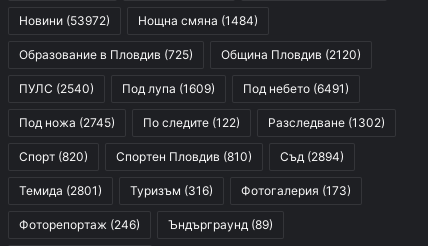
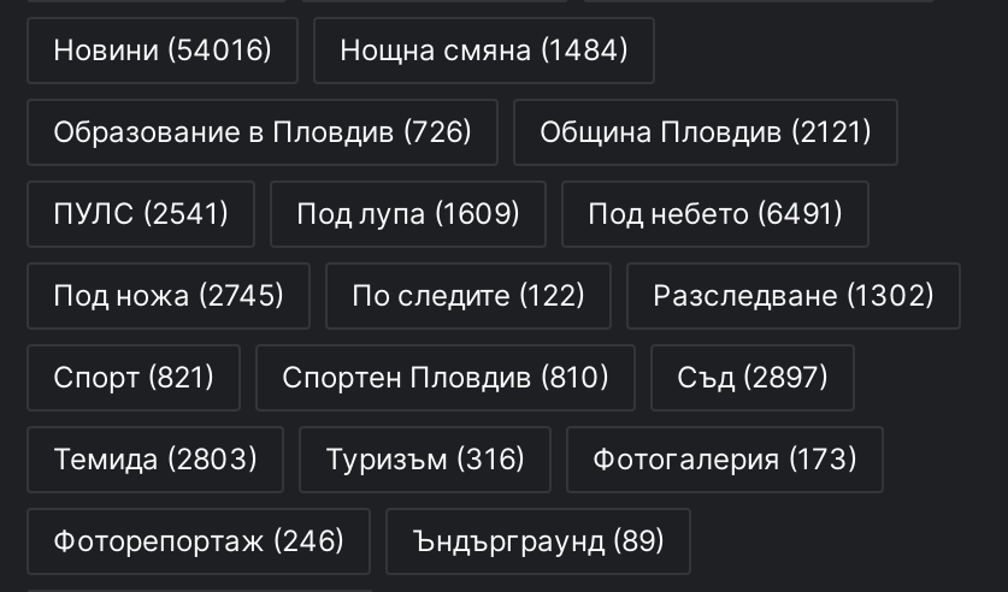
- Новини (53972) Нощна смяна (1484)
+ Новини (54016) Нощна смяна (1484)

- Образование в Пловдив (725)
+ Образование в Пловдив (726)

- Община Пловдив (2120)
+ Община Пловдив (2121)

- ПУЛС (2540) Под лупа (1609) Под небето (6491)
+ ПУЛС (2541) Под лупа (1609) Под небето (6491)

- Спорт (820)
+ Спорт (821)

- Съд (2894)
+ Съд (2897)

- Темида (2801) Туризъм (316) Фотогалерия (173)
+ Темида (2803) Туризъм (316) Фотогалерия (173)
